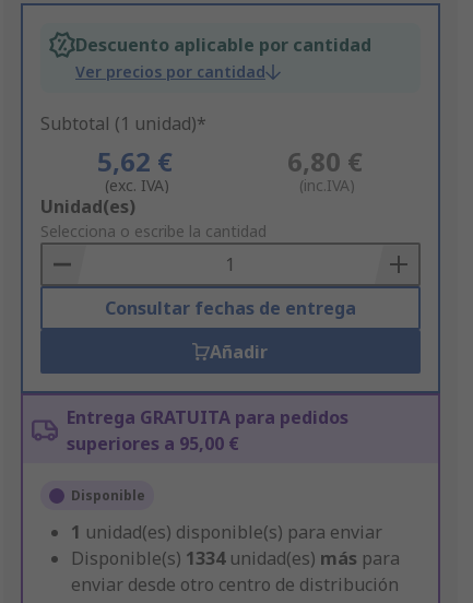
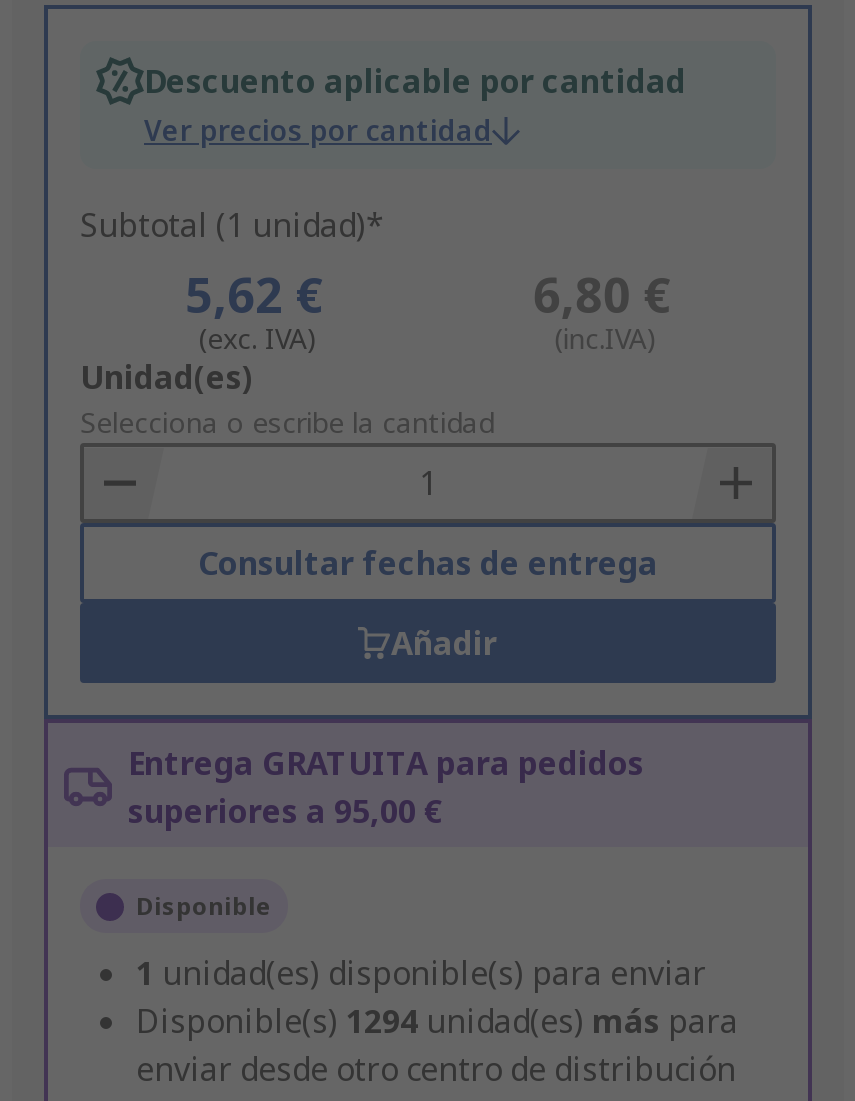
- Disponible(s) 1334 unidad(es) más para
+ Disponible(s) 1294 unidad(es) más para
